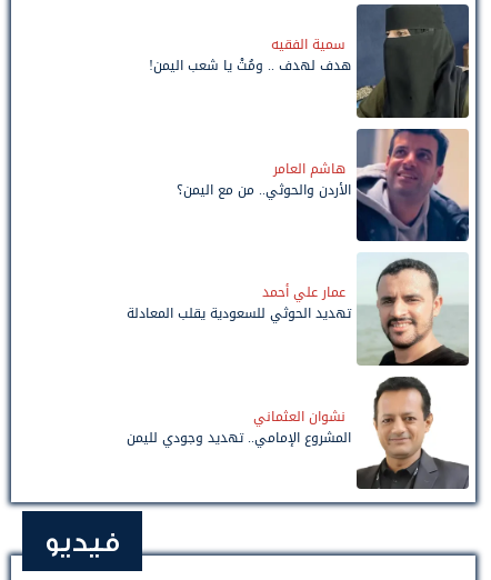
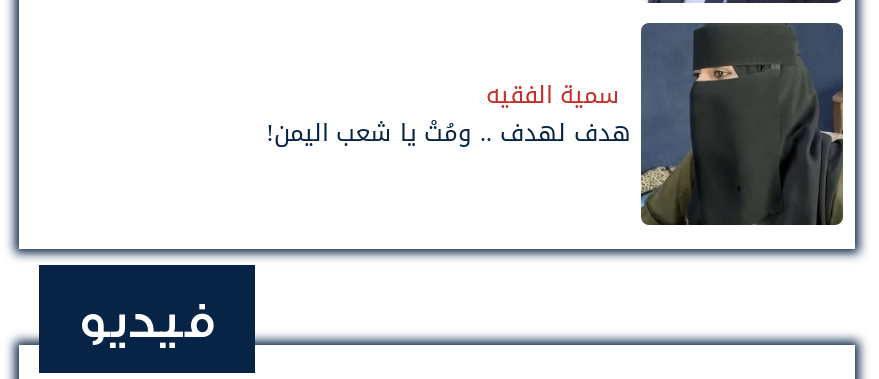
- [image]
- هاشم العامر
- الأردن والحوثي.. من مع اليمن؟

- [image]
- عمار علي أحمد
- تهديد الحوثي للسعودية يقلب المعادلة

- [image]
- نشوان العثماني
- المشروع الإمامي.. تهديد وجودي لليمن
